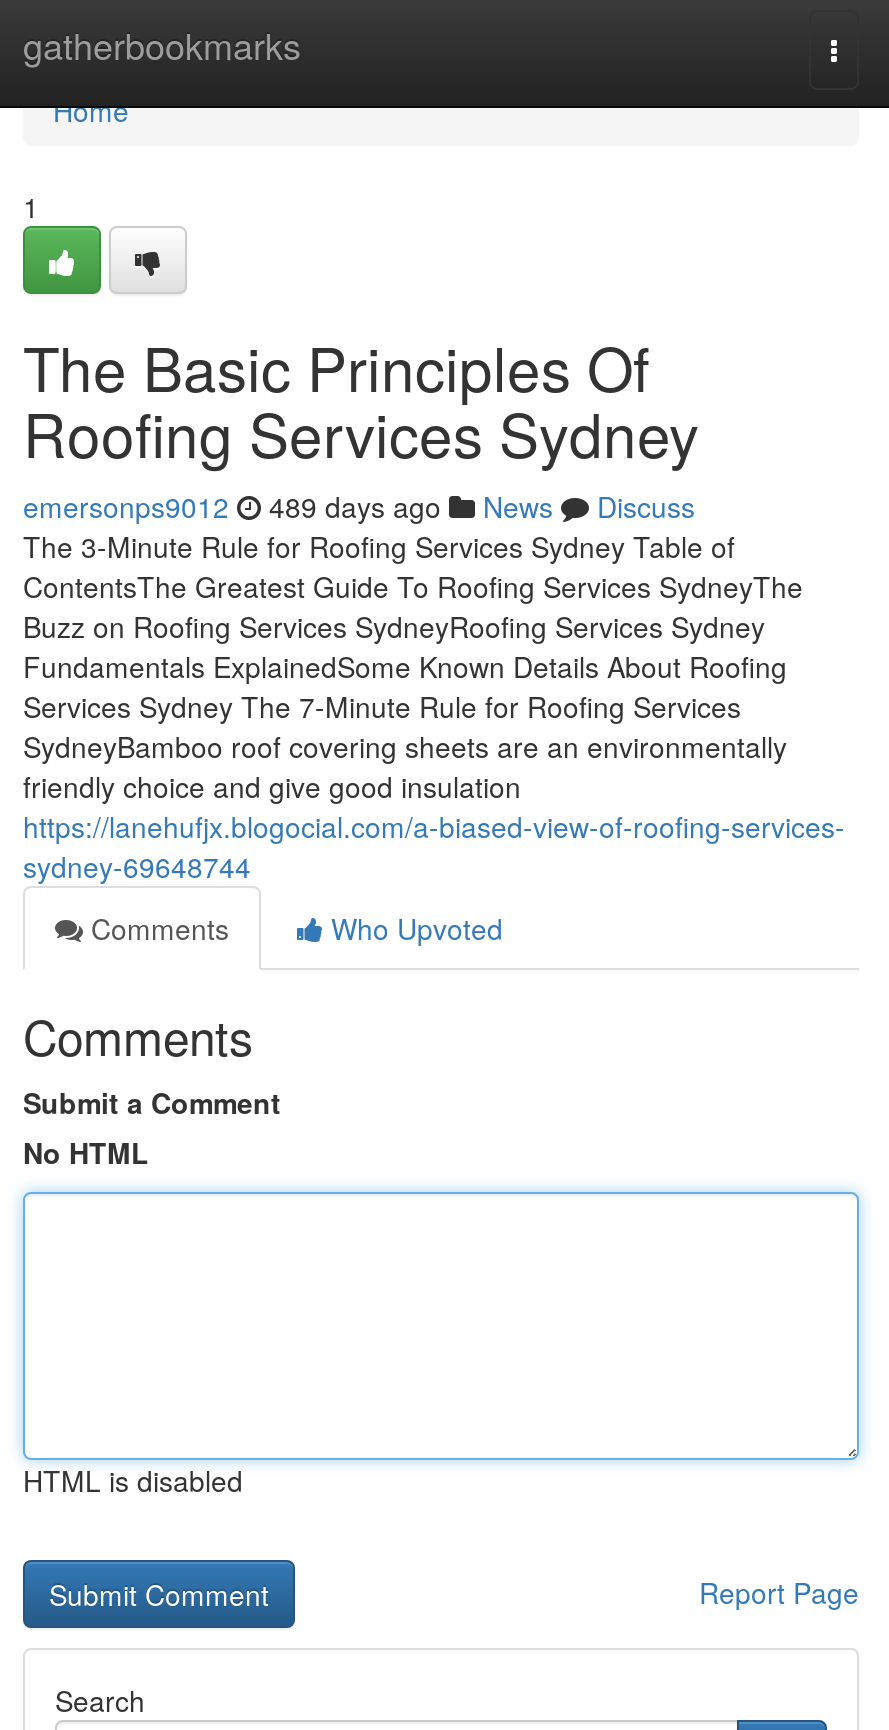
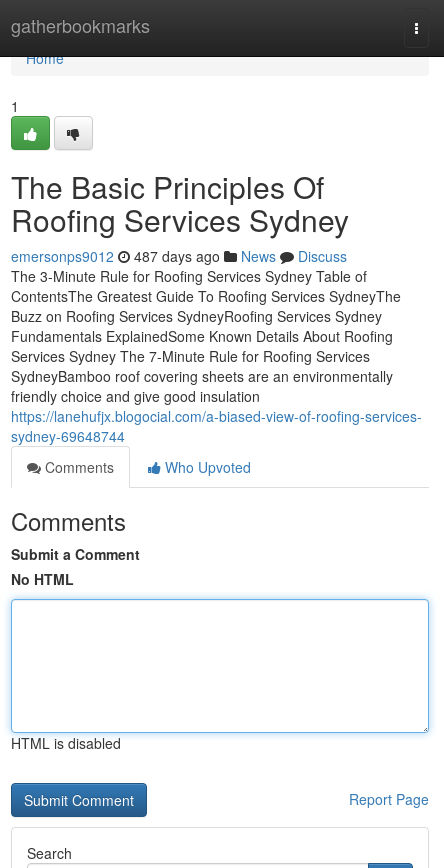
- emersonps9012 489 days ago News Discuss
+ emersonps9012 487 days ago News Discuss
